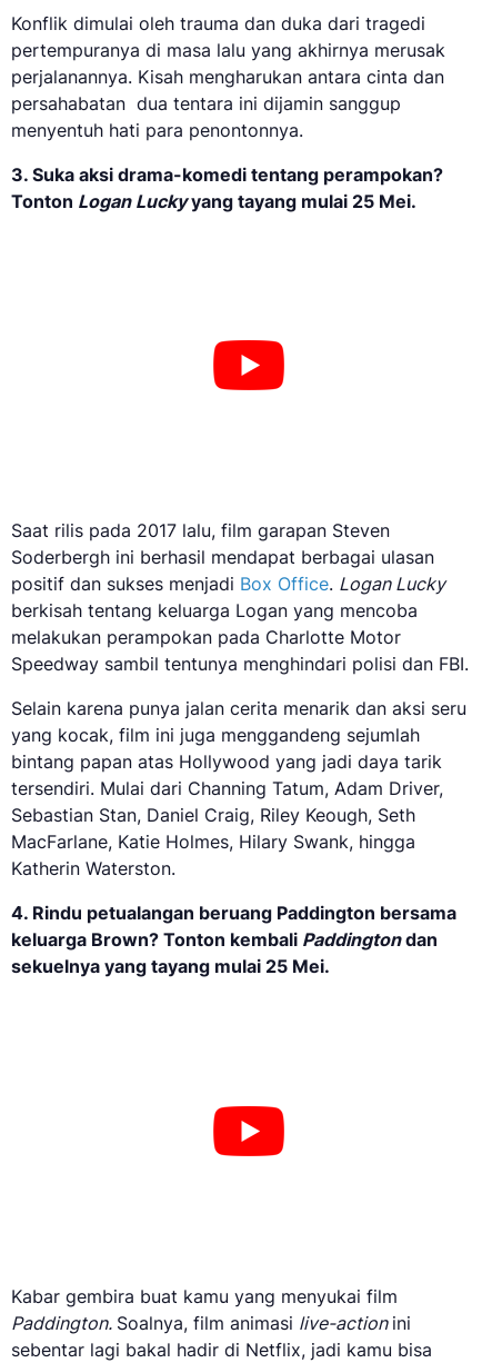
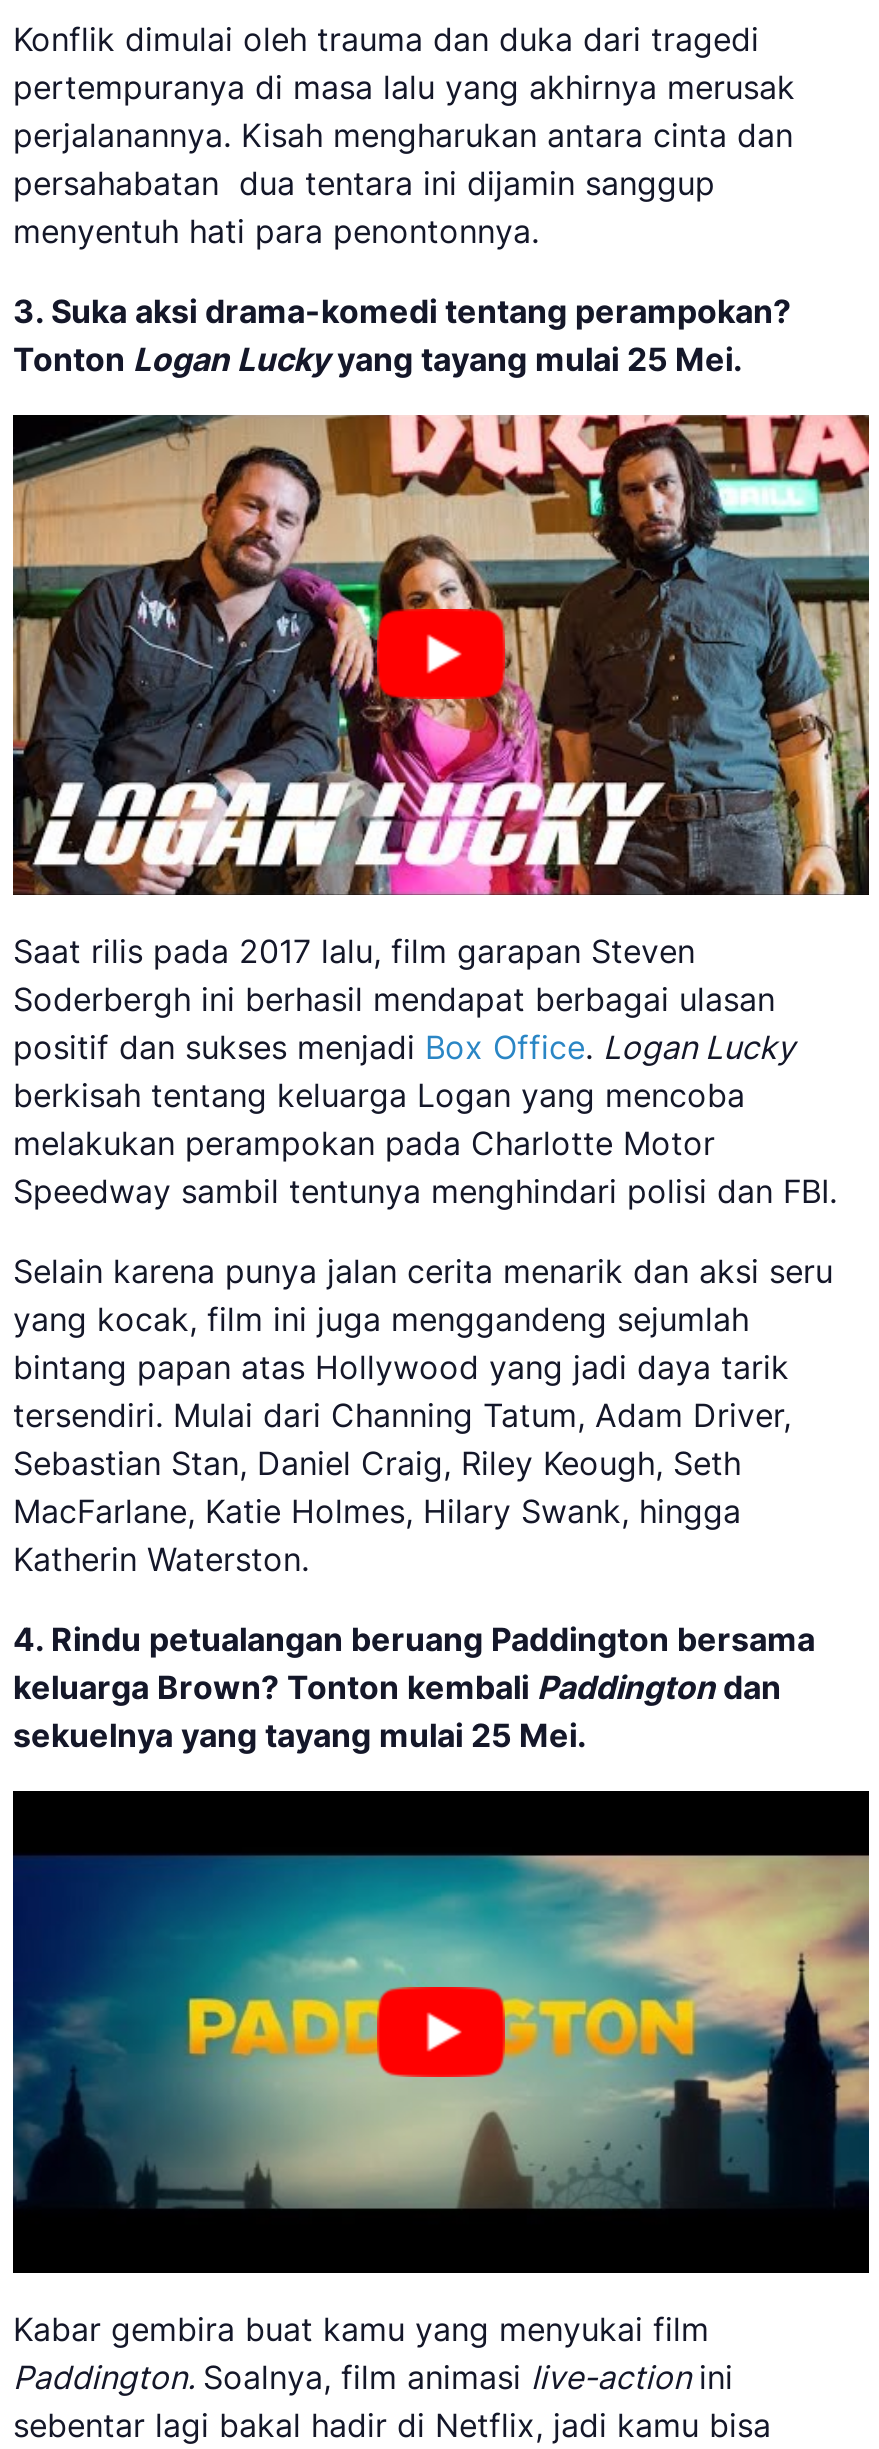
+ [image]

+ [image]
